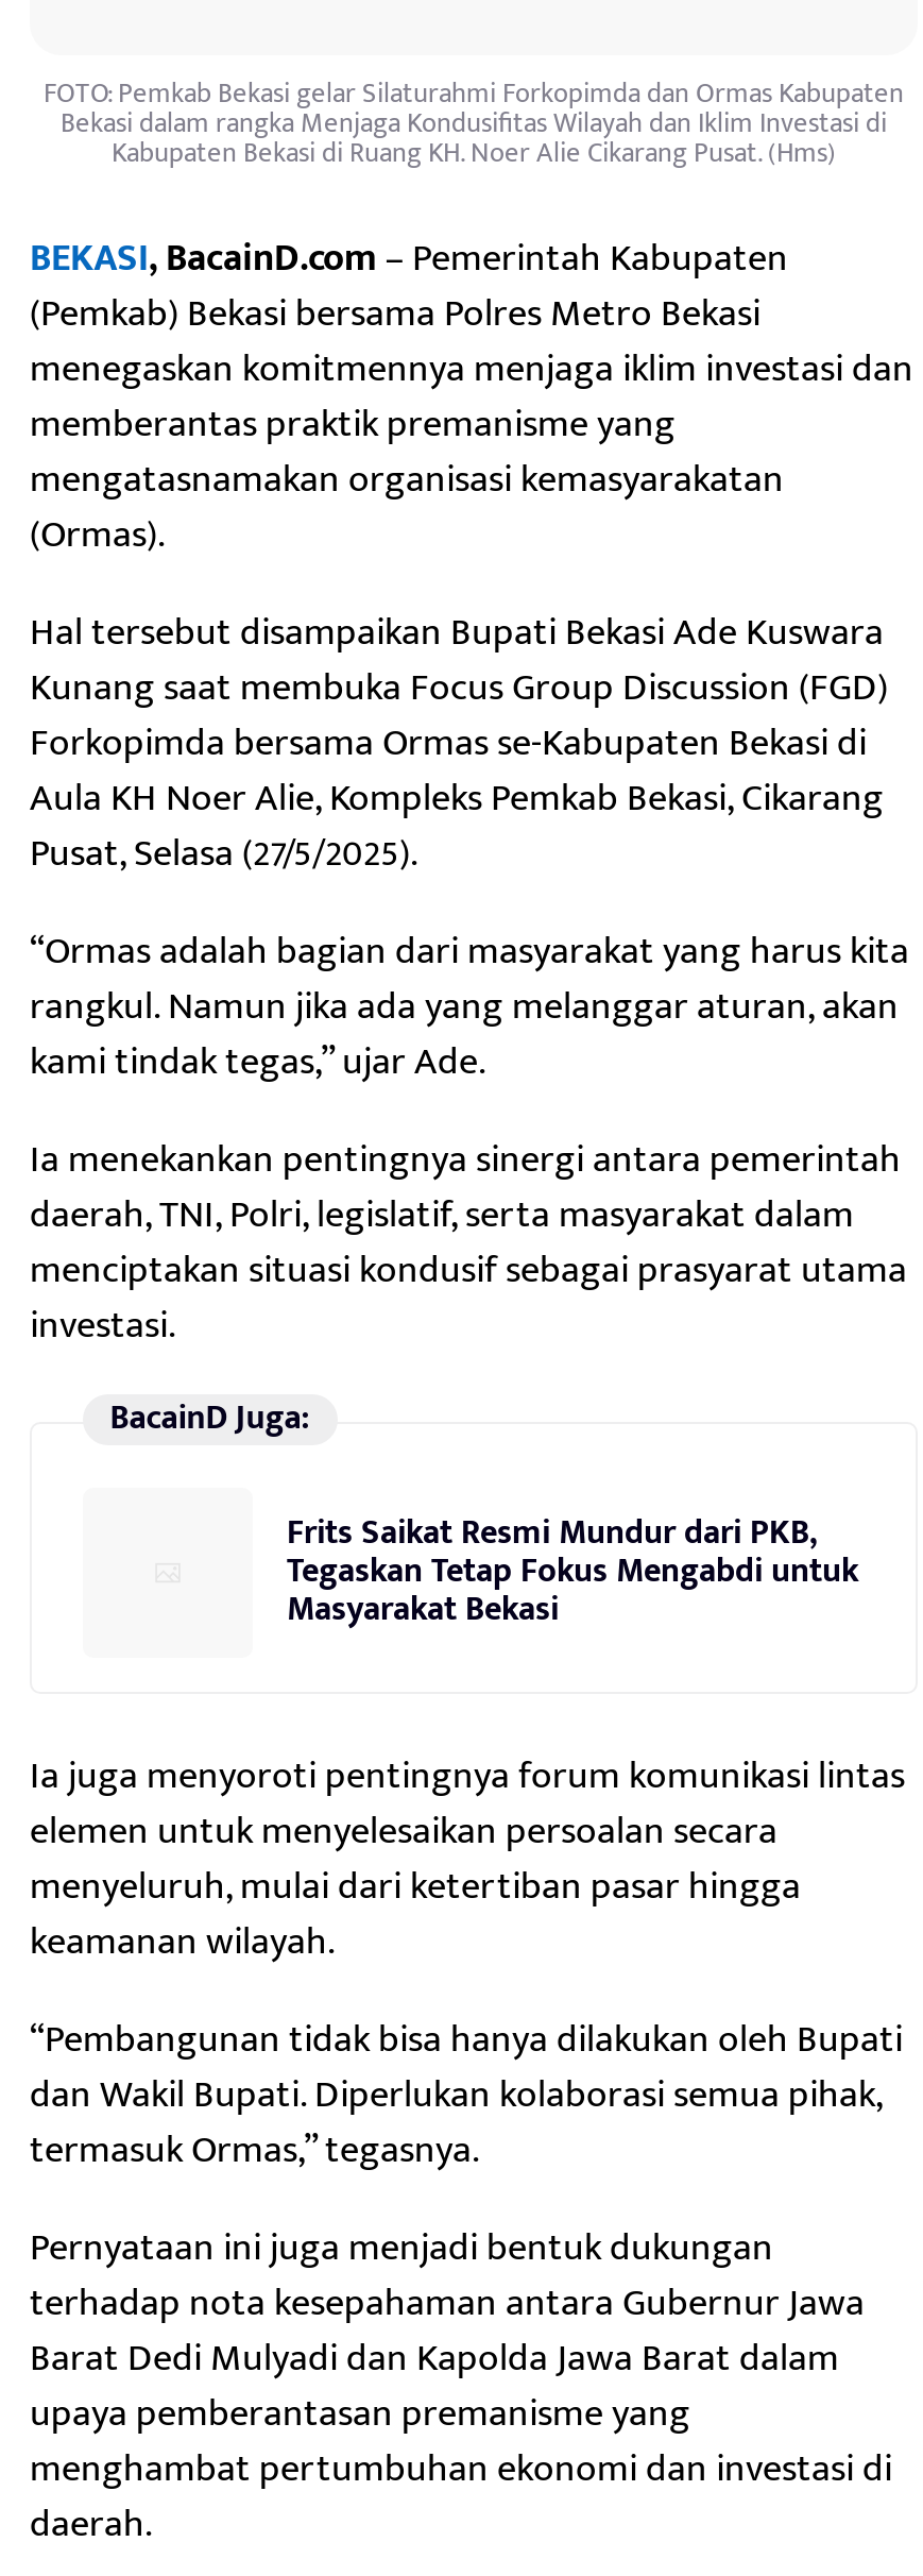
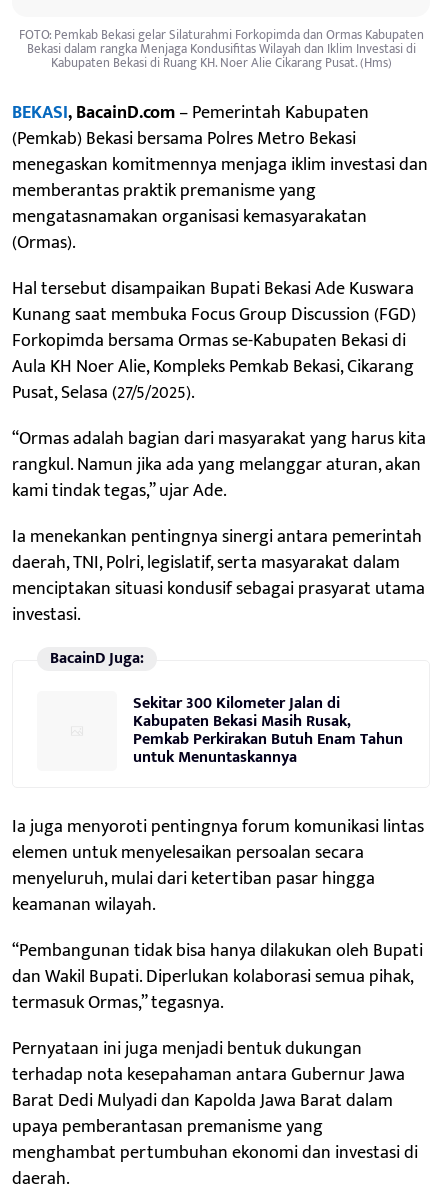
- Frits Saikat Resmi Mundur dari PKB,
- Tegaskan Tetap Fokus Mengabdi untuk
- Masyarakat Bekasi
+ Sekitar 300 Kilometer Jalan di
+ Kabupaten Bekasi Masih Rusak,
+ Pemkab Perkirakan Butuh Enam Tahun
+ untuk Menuntaskannya
